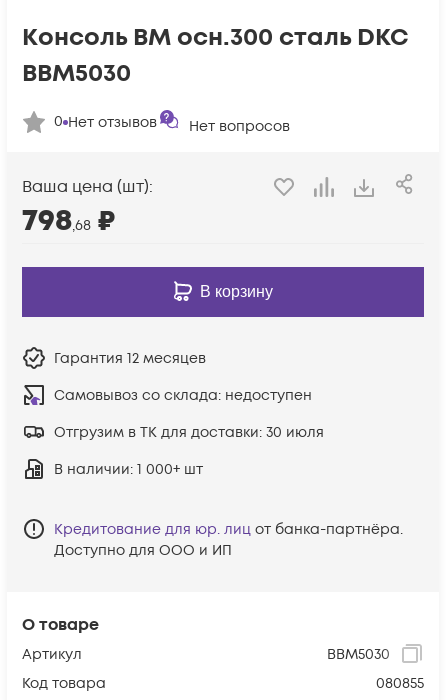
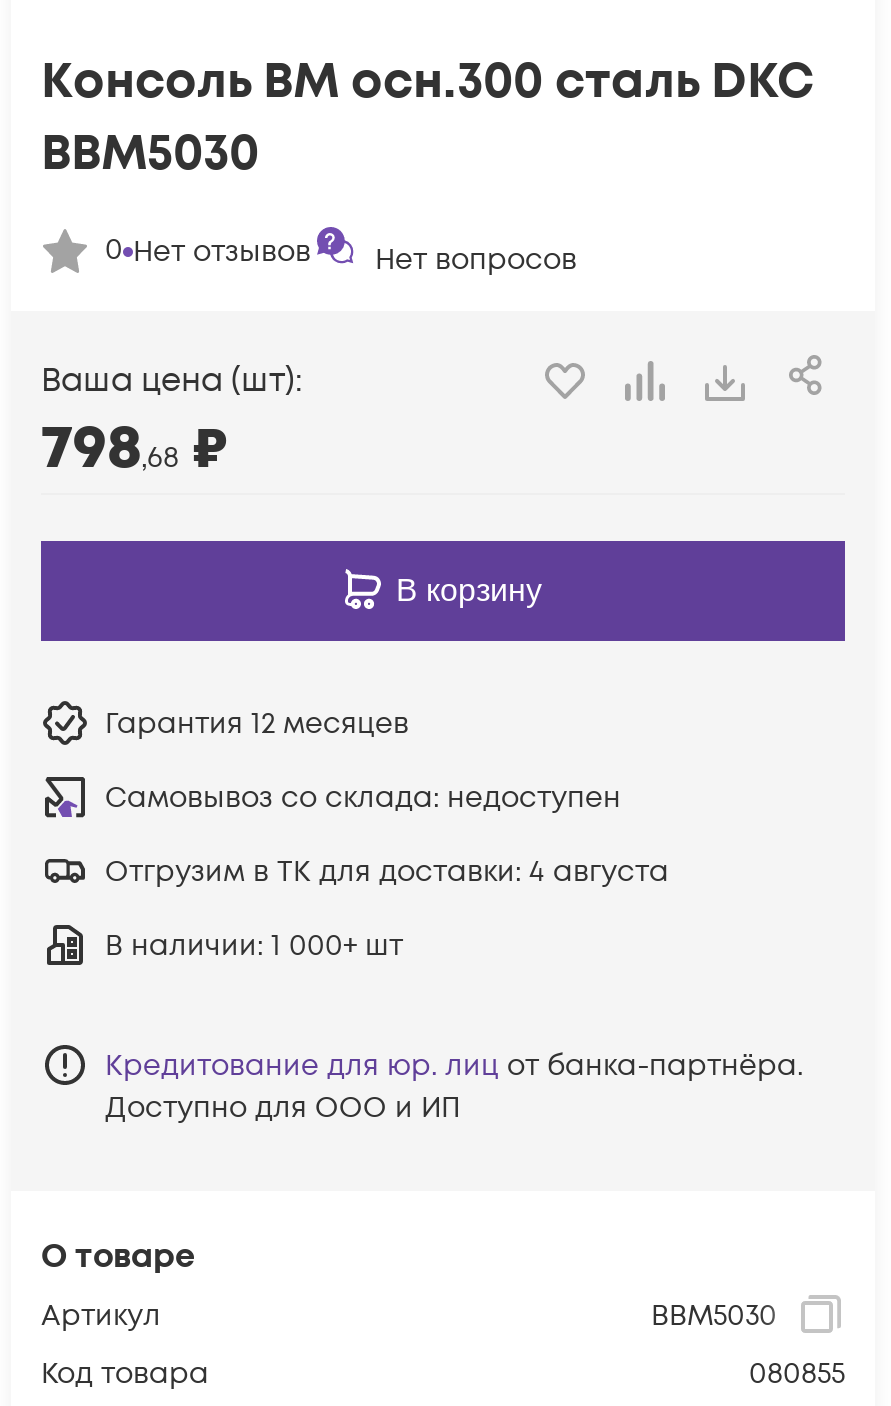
- Отгрузим в ТК для доставки: 30 июля
+ Отгрузим в ТК для доставки: 4 августа
